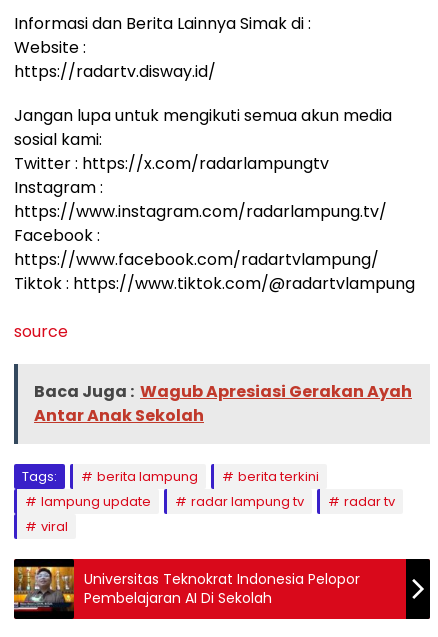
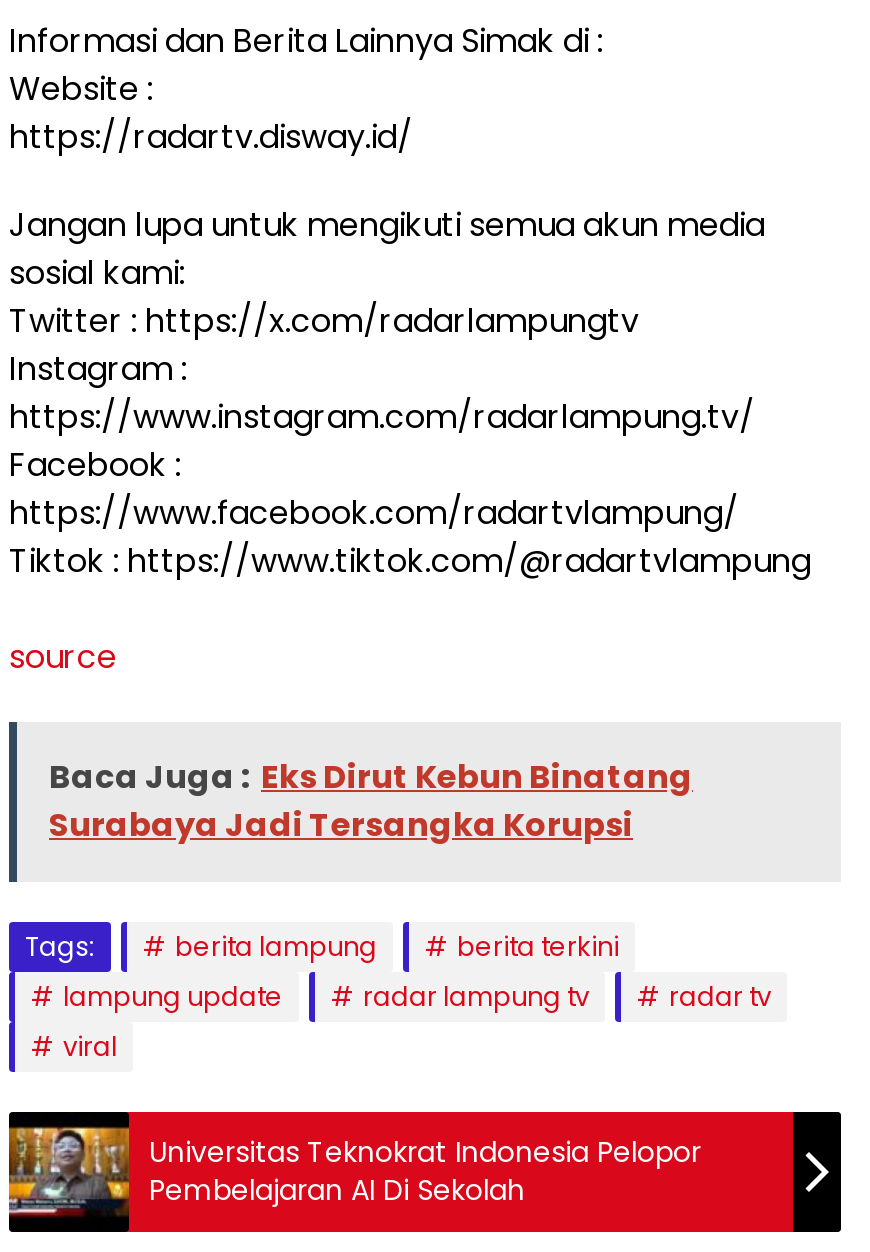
- Baca Juga : Wagub Apresiasi Gerakan Ayah
- Antar Anak Sekolah
+ Baca Juga : Eks Dirut Kebun Binatang
+ Surabaya Jadi Tersangka Korupsi
